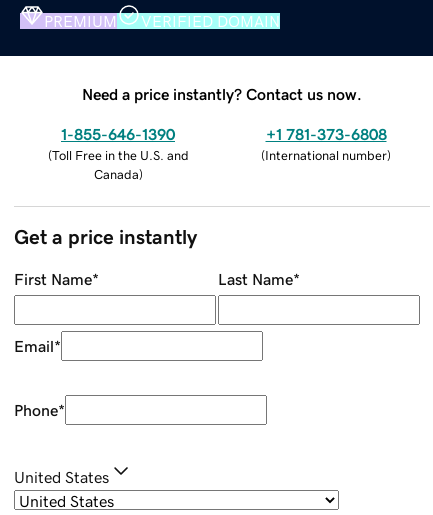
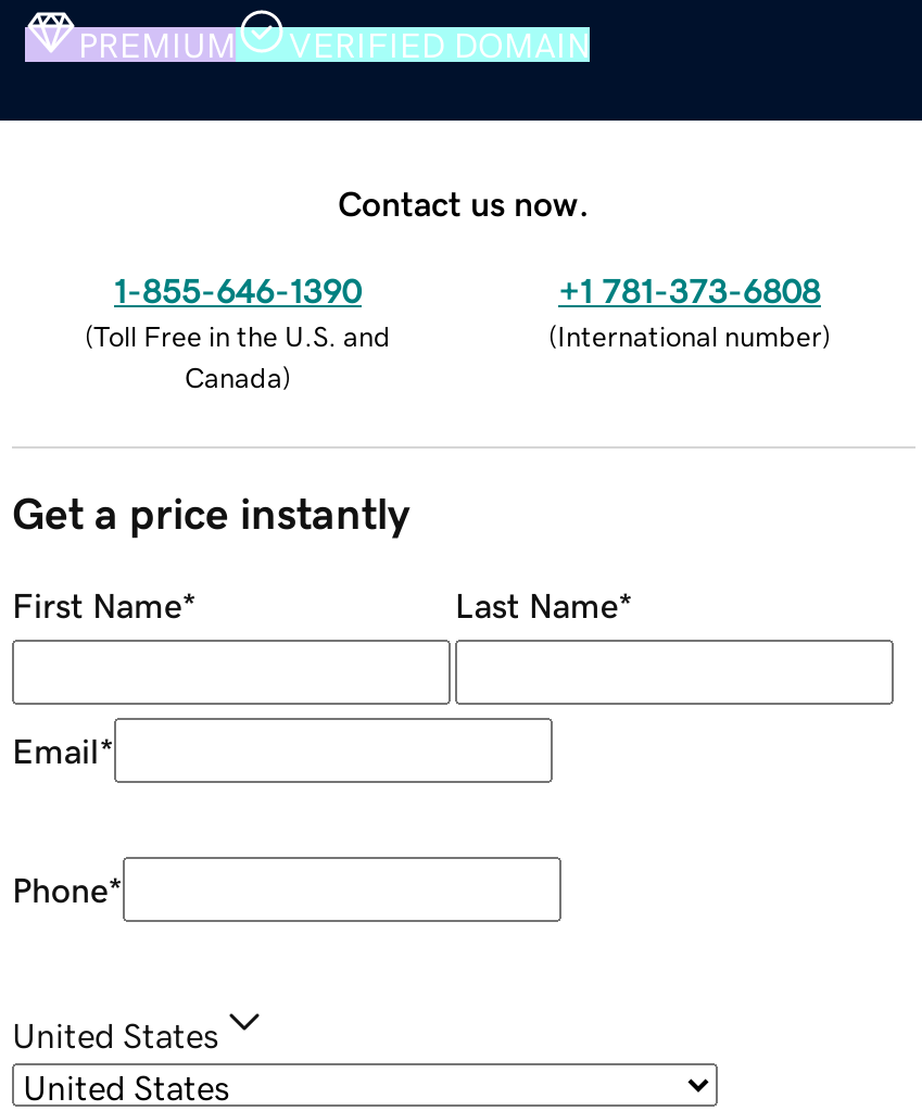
- Need a price instantly? Contact us now.
+ Contact us now.
